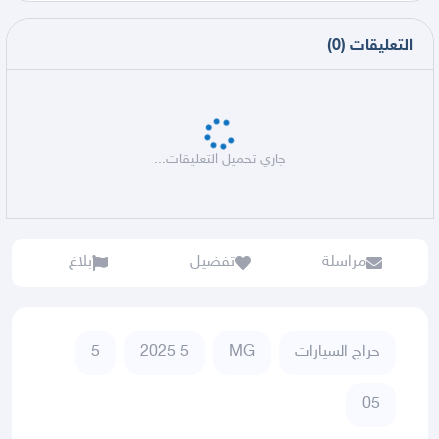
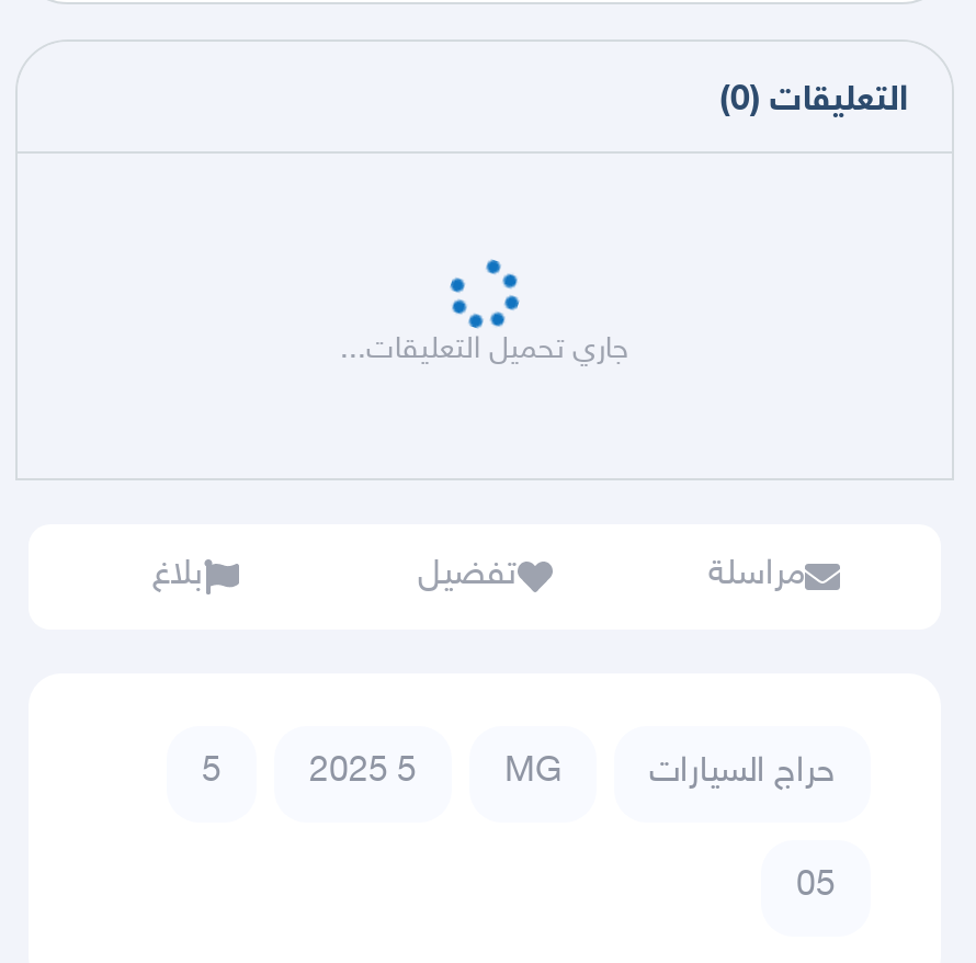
- [image]
+ [image]
